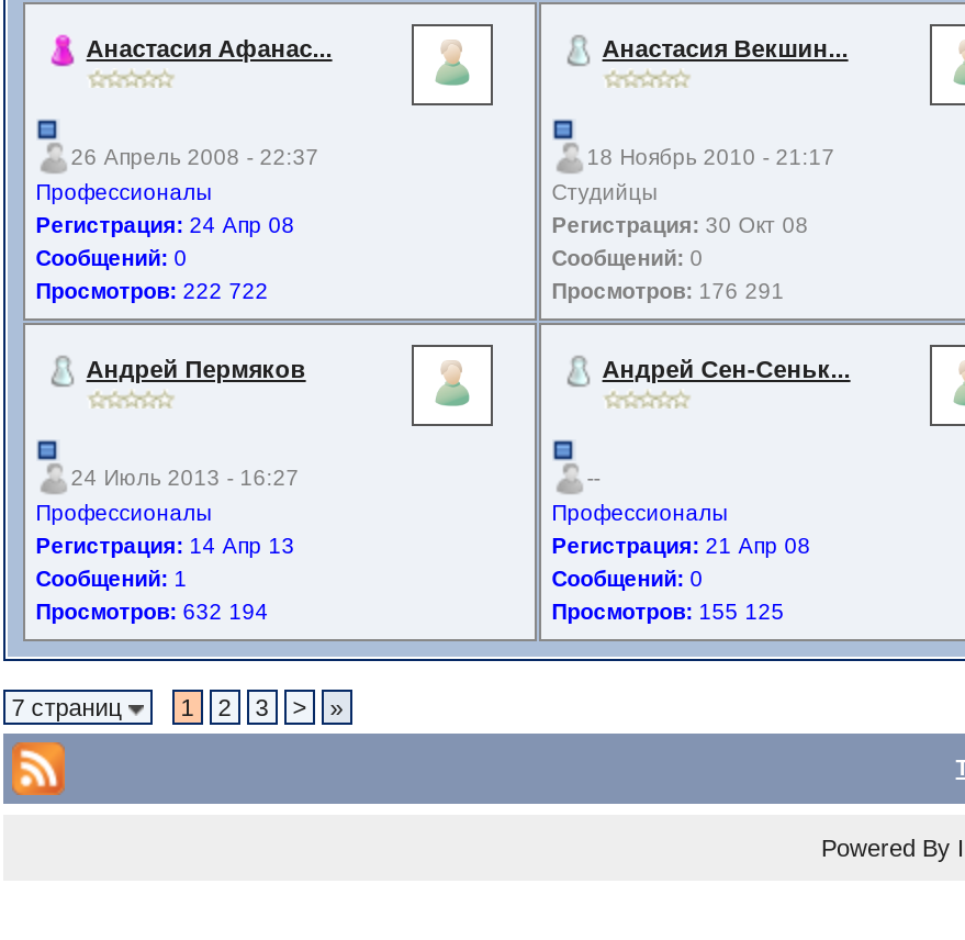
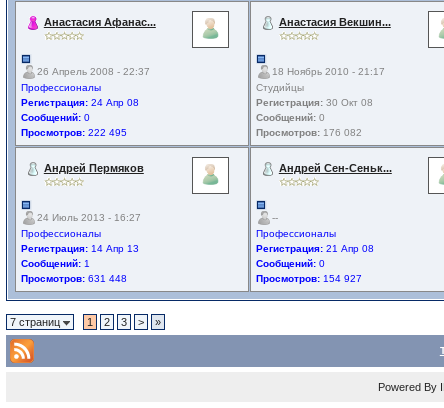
- Просмотров: 222 722
+ Просмотров: 222 495

- Просмотров: 176 291
+ Просмотров: 176 082

- Просмотров: 632 194
+ Просмотров: 631 448

- Просмотров: 155 125
+ Просмотров: 154 927
